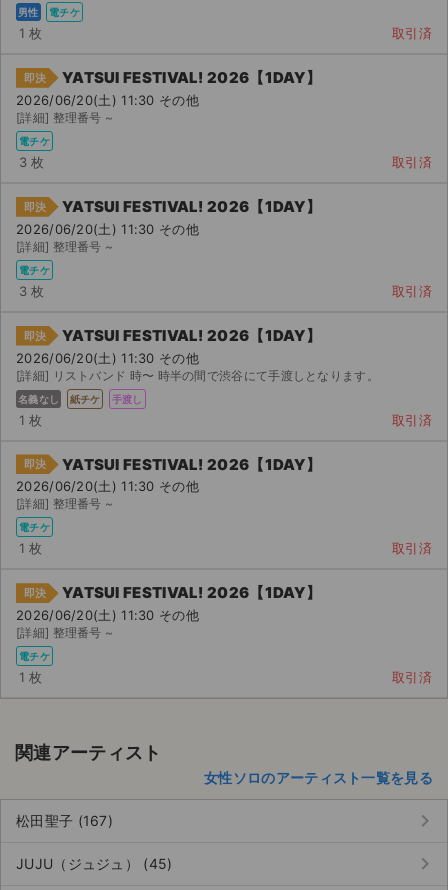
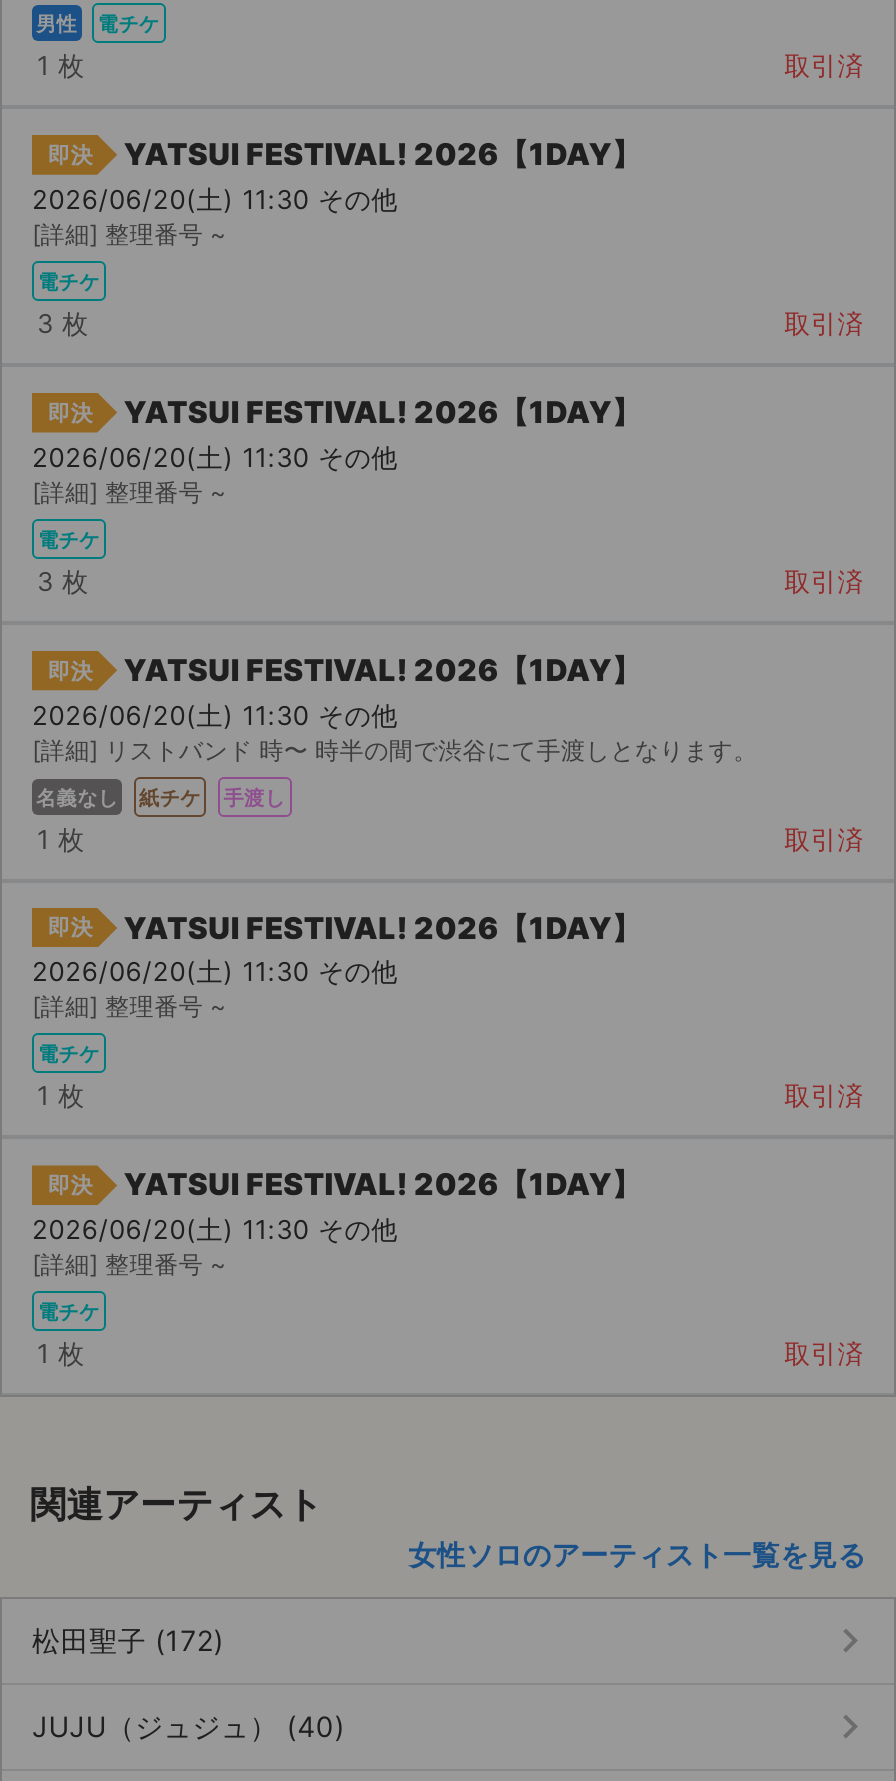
- 松田聖子 (167)
+ 松田聖子 (172)

- JUJU（ジュジュ） (45)
+ JUJU（ジュジュ） (40)
